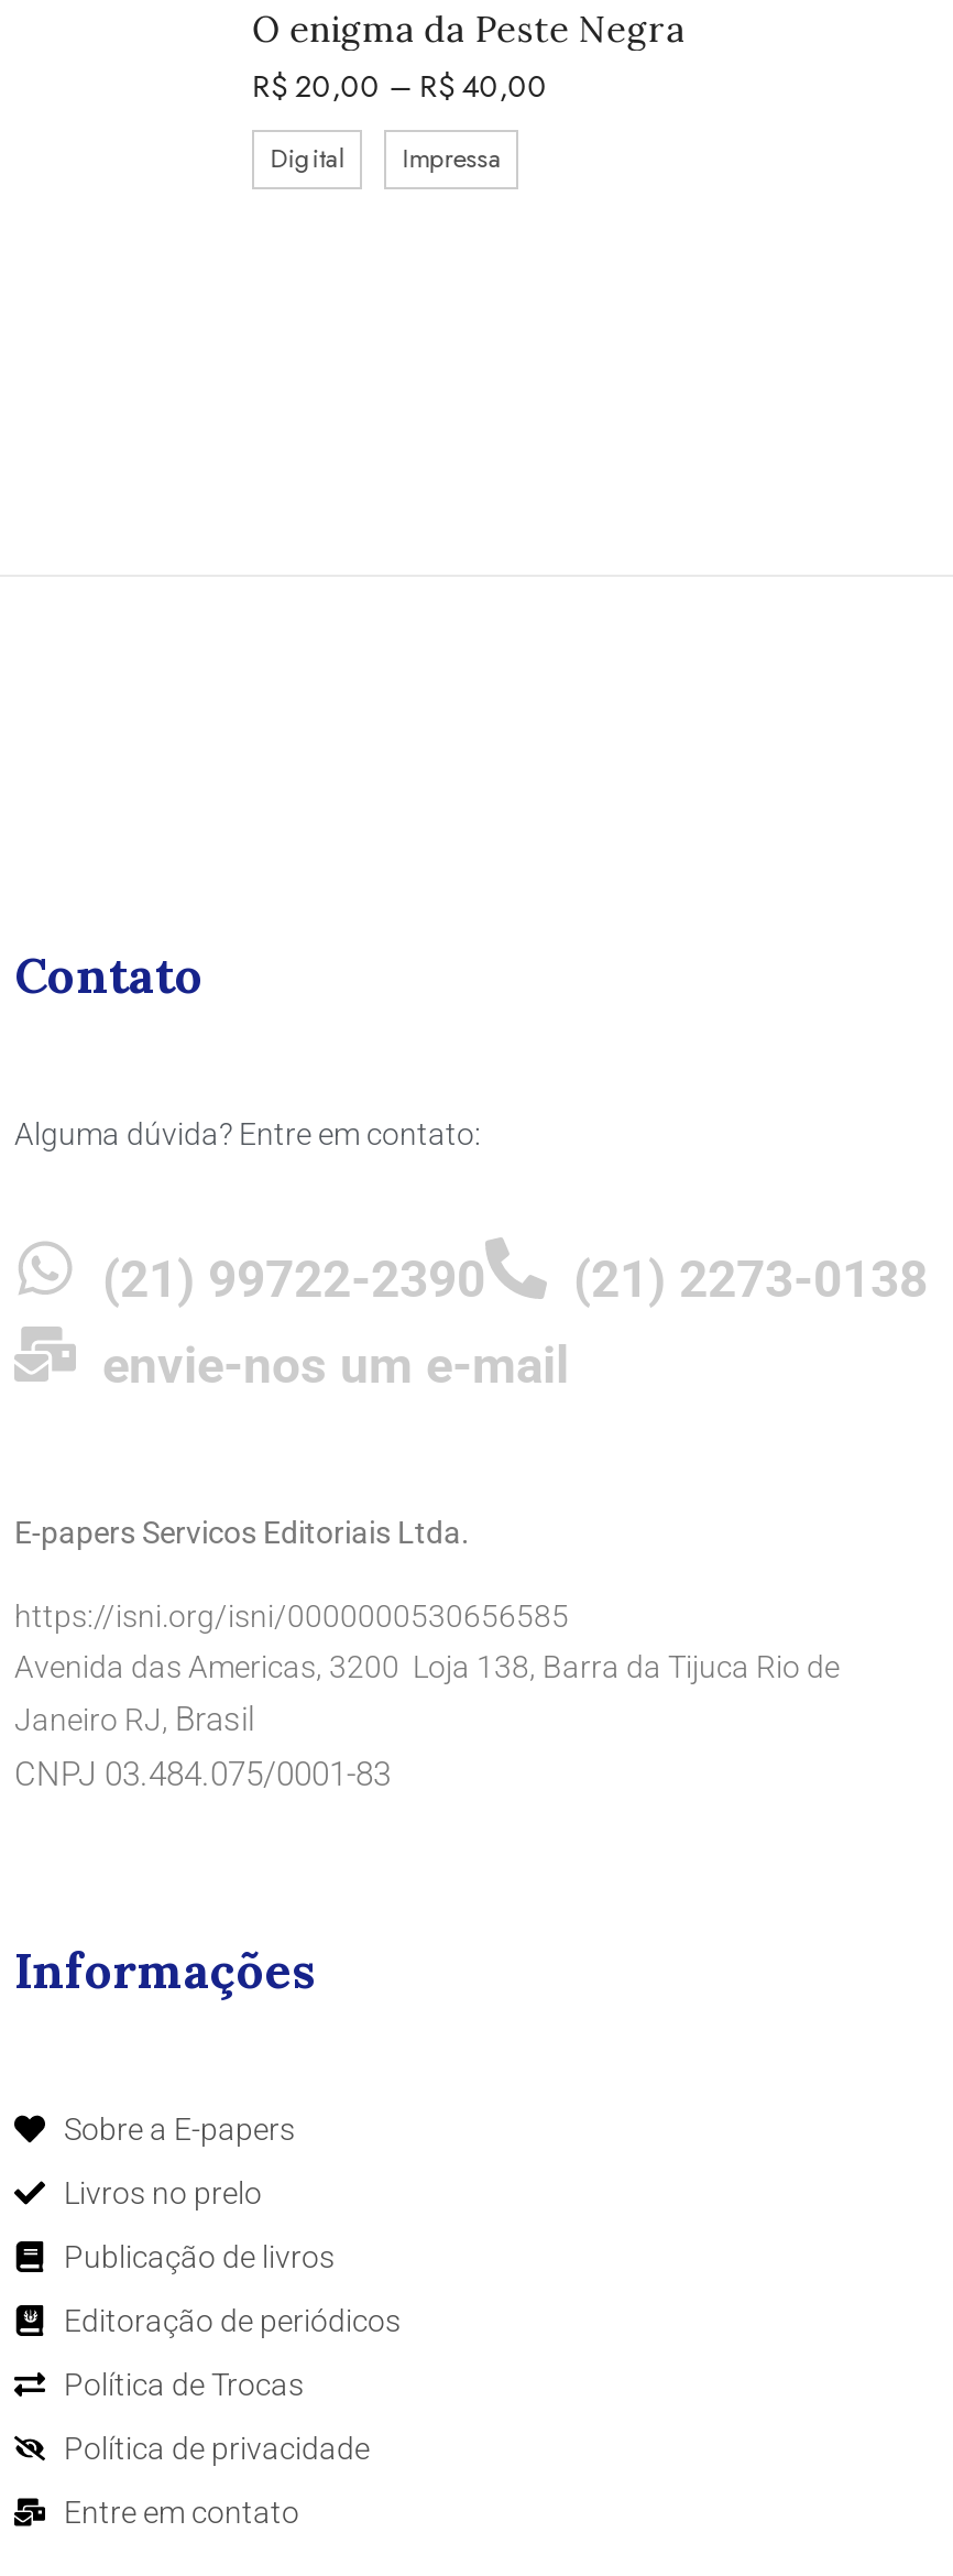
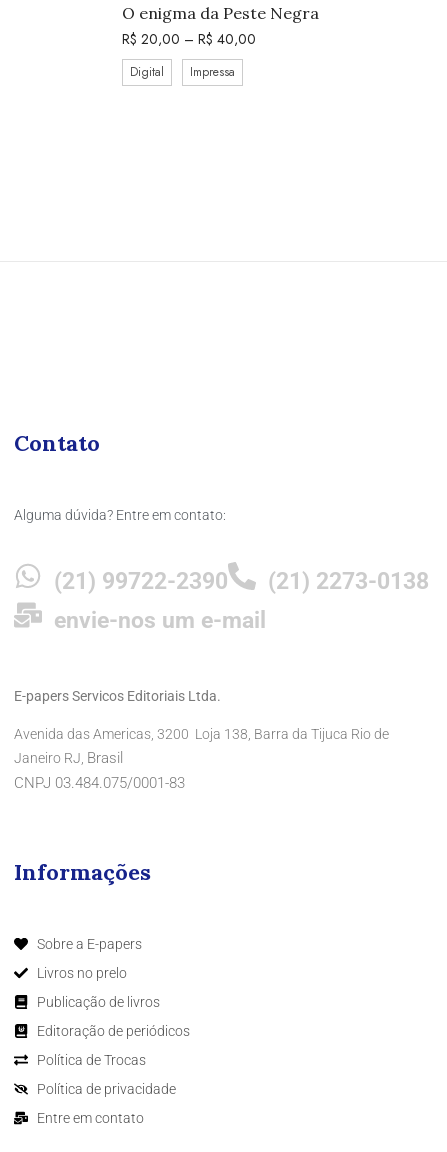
- https://isni.org/isni/0000000530656585
